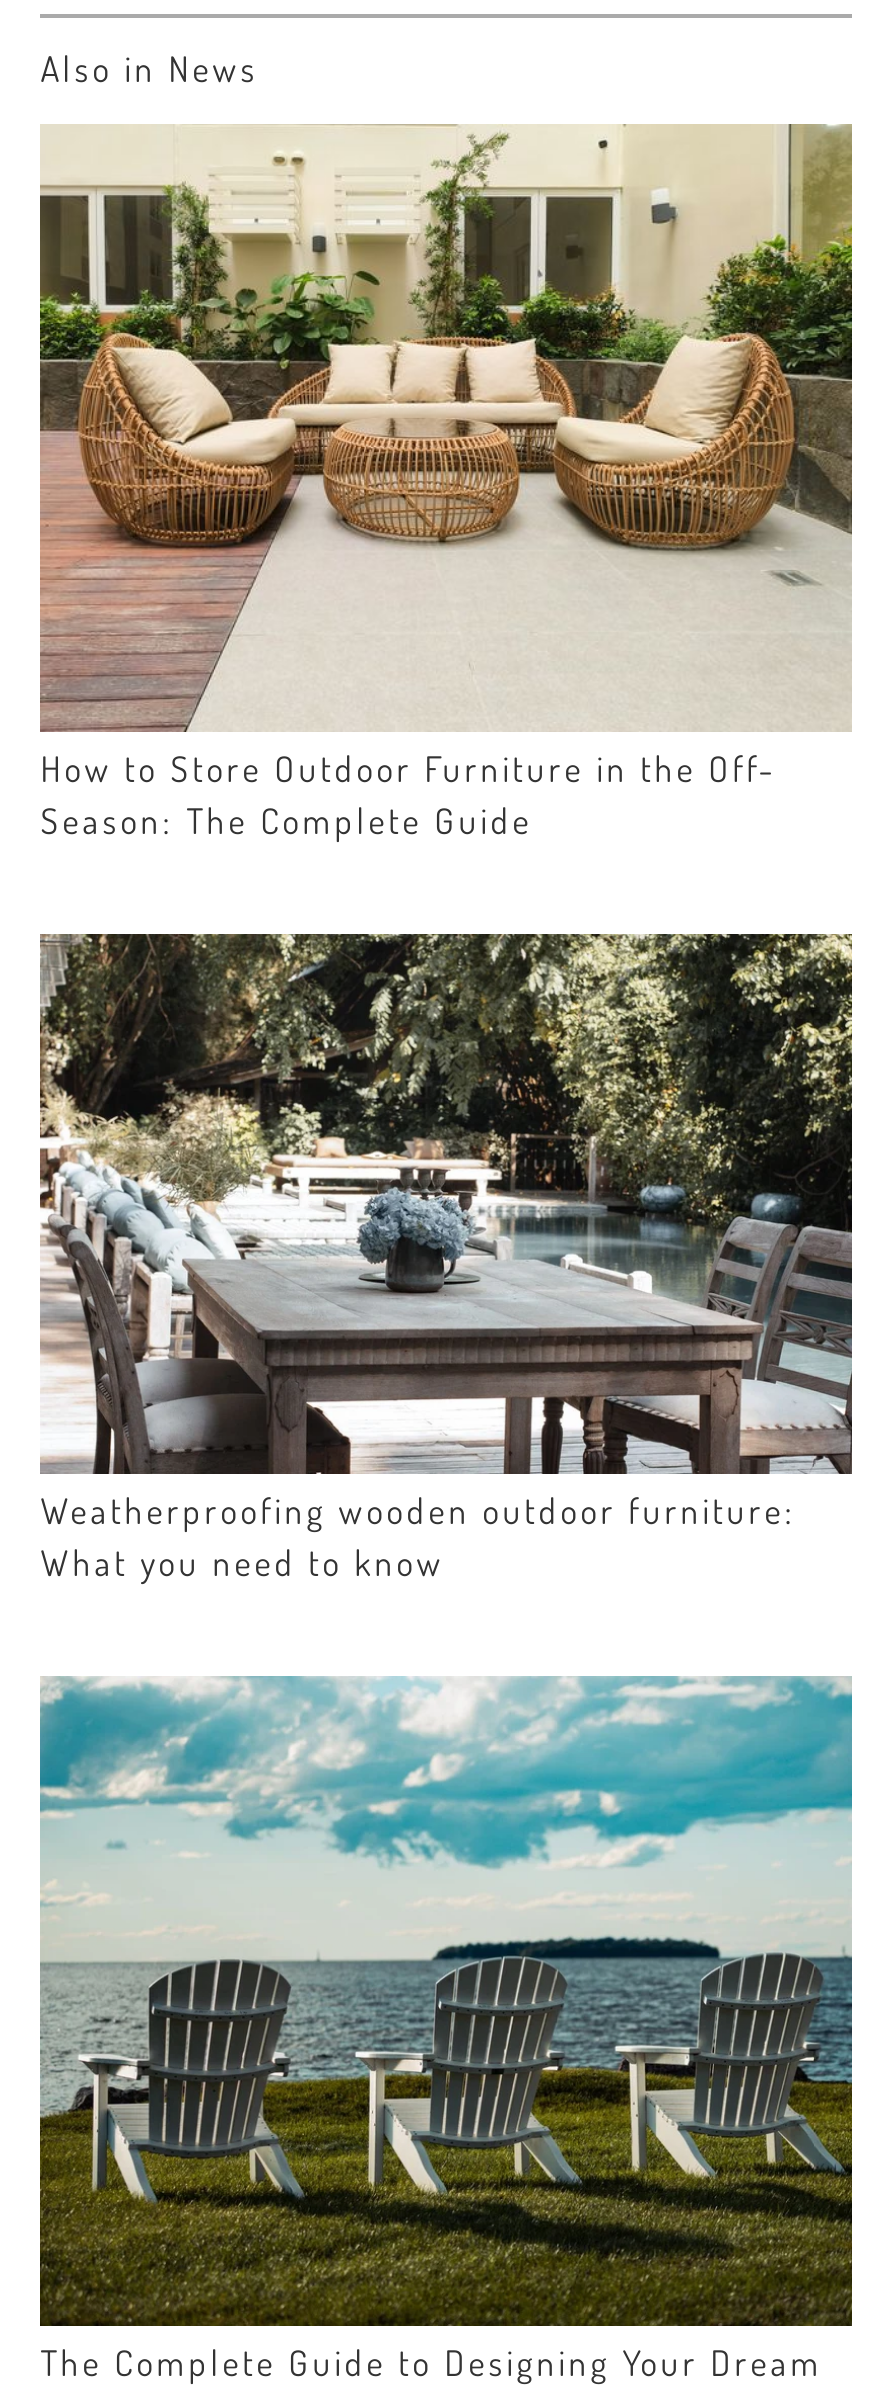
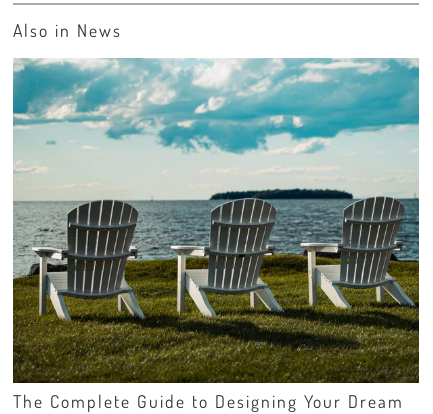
- [image]
- How to Store Outdoor Furniture in the Off-
- Season: The Complete Guide

- [image]
- Weatherproofing wooden outdoor furniture:
- What you need to know
